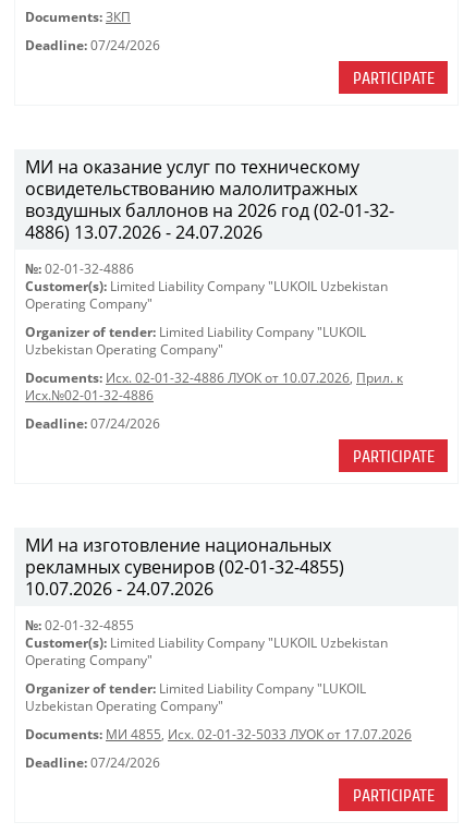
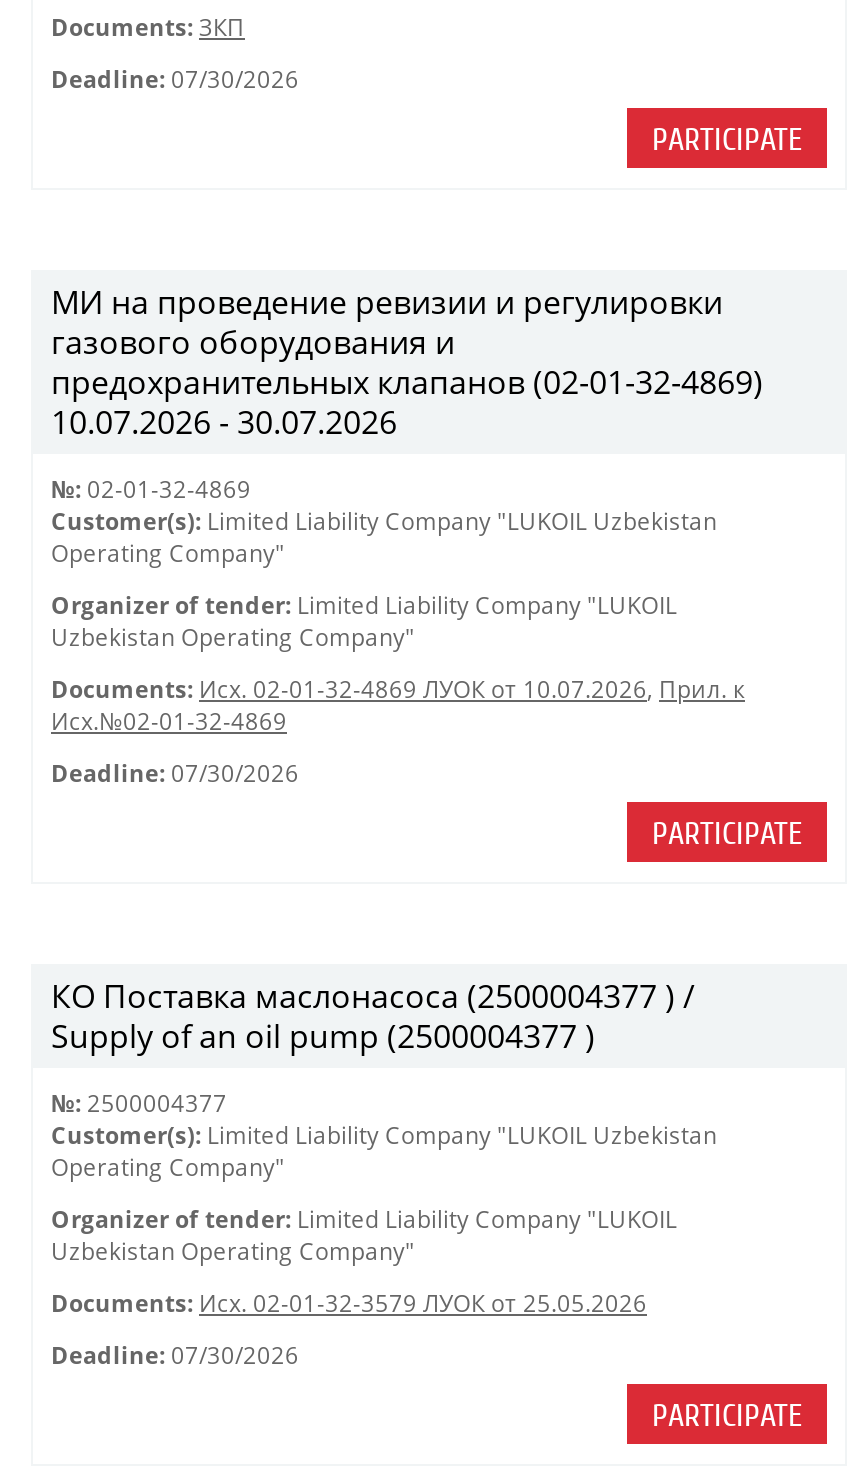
- Deadline: 07/24/2026
+ Deadline: 07/30/2026

- МИ на оказание услуг по техническому
- освидетельствованию малолитражных
- воздушных баллонов на 2026 год (02-01-32-
- 4886) 13.07.2026 - 24.07.2026
+ МИ на проведение ревизии и регулировки
+ газового оборудования и
+ предохранительных клапанов (02-01-32-4869)
+ 10.07.2026 - 30.07.2026

- №: 02-01-32-4886
+ №: 02-01-32-4869

- Documents: Исх. 02-01-32-4886 ЛУОК от 10.07.2026, Прил. к
- Исх.№02-01-32-4886
+ Documents: Исх. 02-01-32-4869 ЛУОК от 10.07.2026, Прил. к
+ Исх.№02-01-32-4869

- Deadline: 07/24/2026
+ Deadline: 07/30/2026

- МИ на изготовление национальных
- рекламных сувениров (02-01-32-4855)
- 10.07.2026 - 24.07.2026
+ КО Поставка маслонасоса (2500004377 ) /
+ Supply of an oil pump (2500004377 )

- №: 02-01-32-4855
+ №: 2500004377

- Documents: МИ 4855, Исх. 02-01-32-5033 ЛУОК от 17.07.2026
+ Documents: Исх. 02-01-32-3579 ЛУОК от 25.05.2026

- Deadline: 07/24/2026
+ Deadline: 07/30/2026
